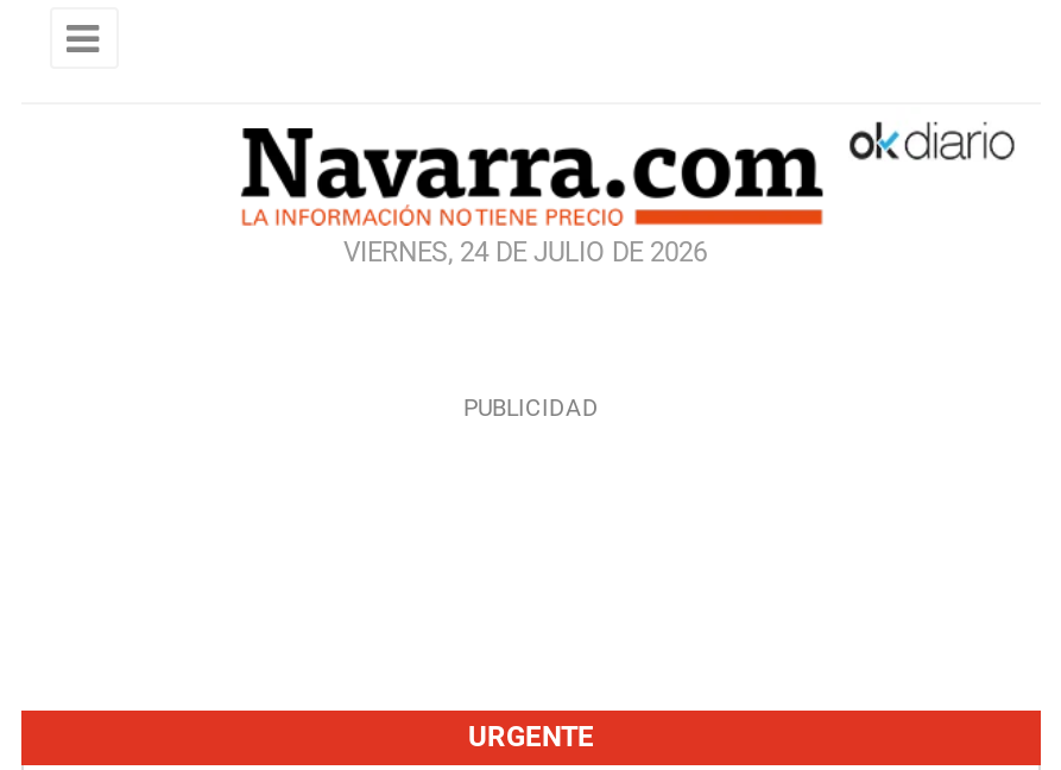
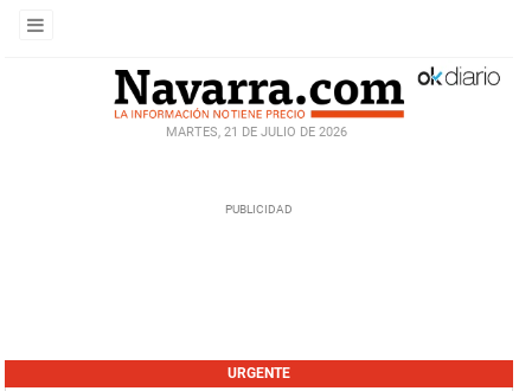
- VIERNES, 24 DE JULIO DE 2026
+ MARTES, 21 DE JULIO DE 2026
